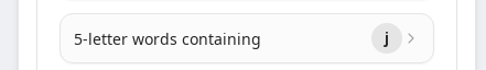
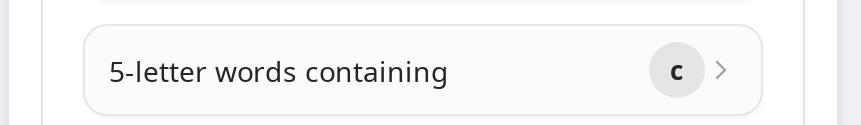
- j
+ c
